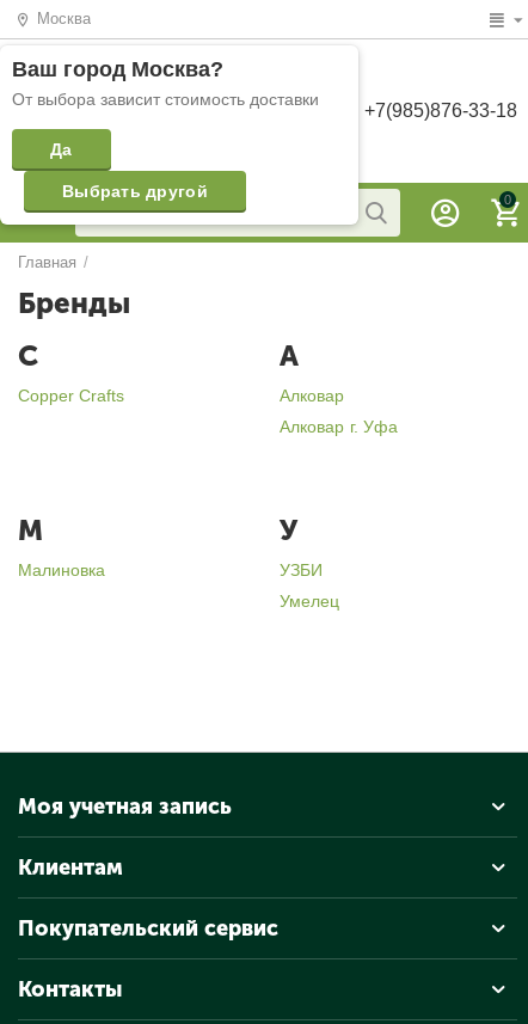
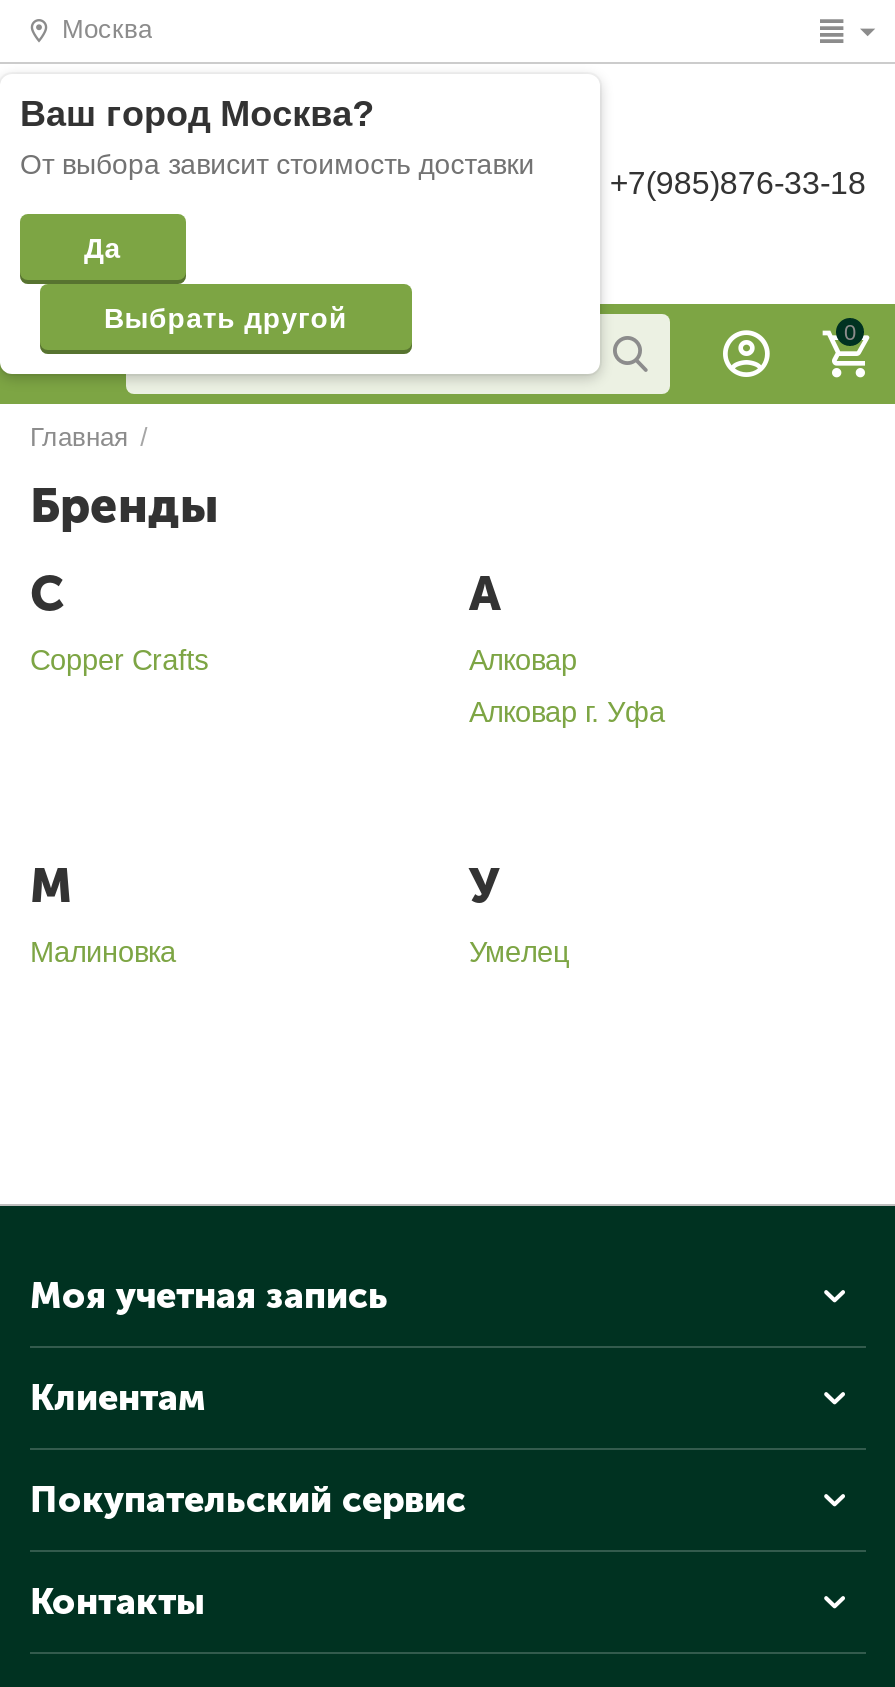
- УЗБИ
